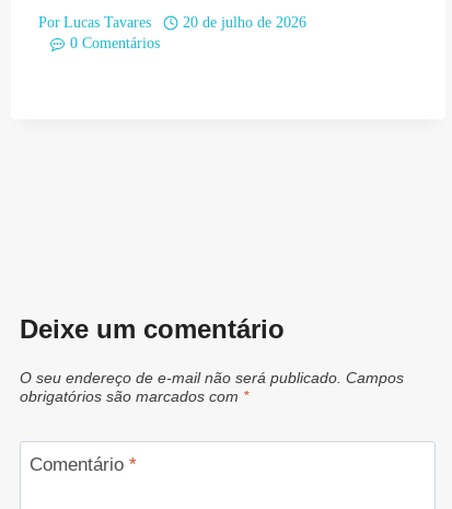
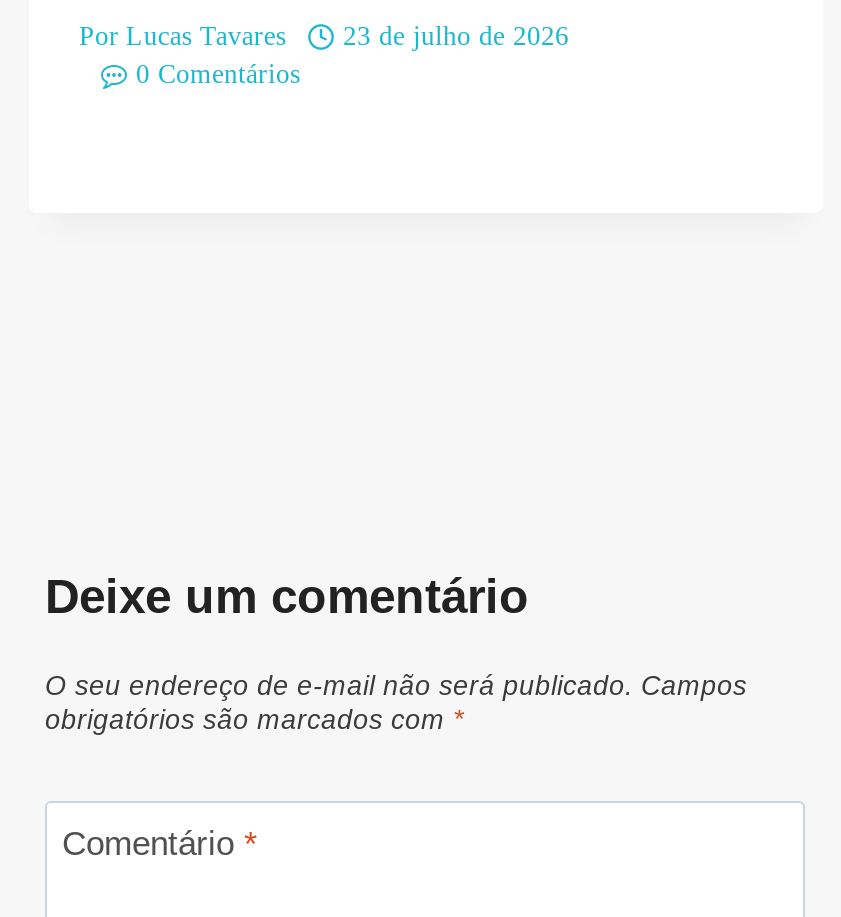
- Por Lucas Tavares 20 de julho de 2026
+ Por Lucas Tavares 23 de julho de 2026
